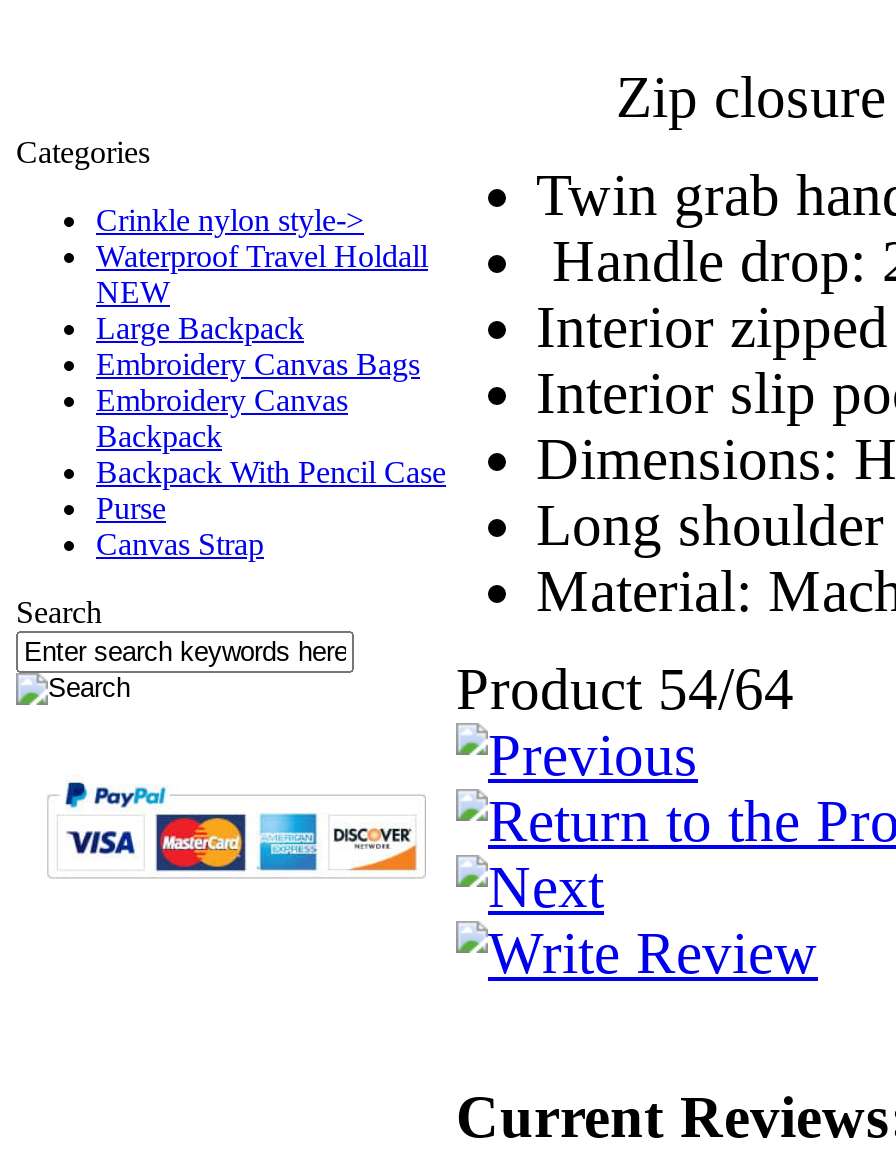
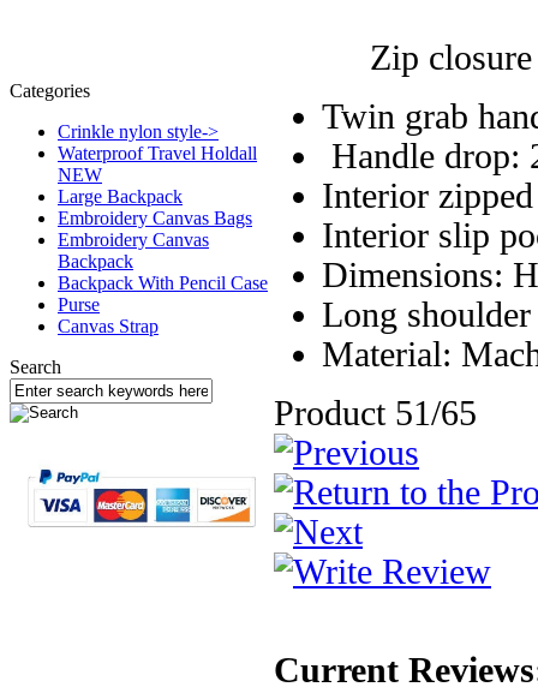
- Product 54/64
+ Product 51/65
